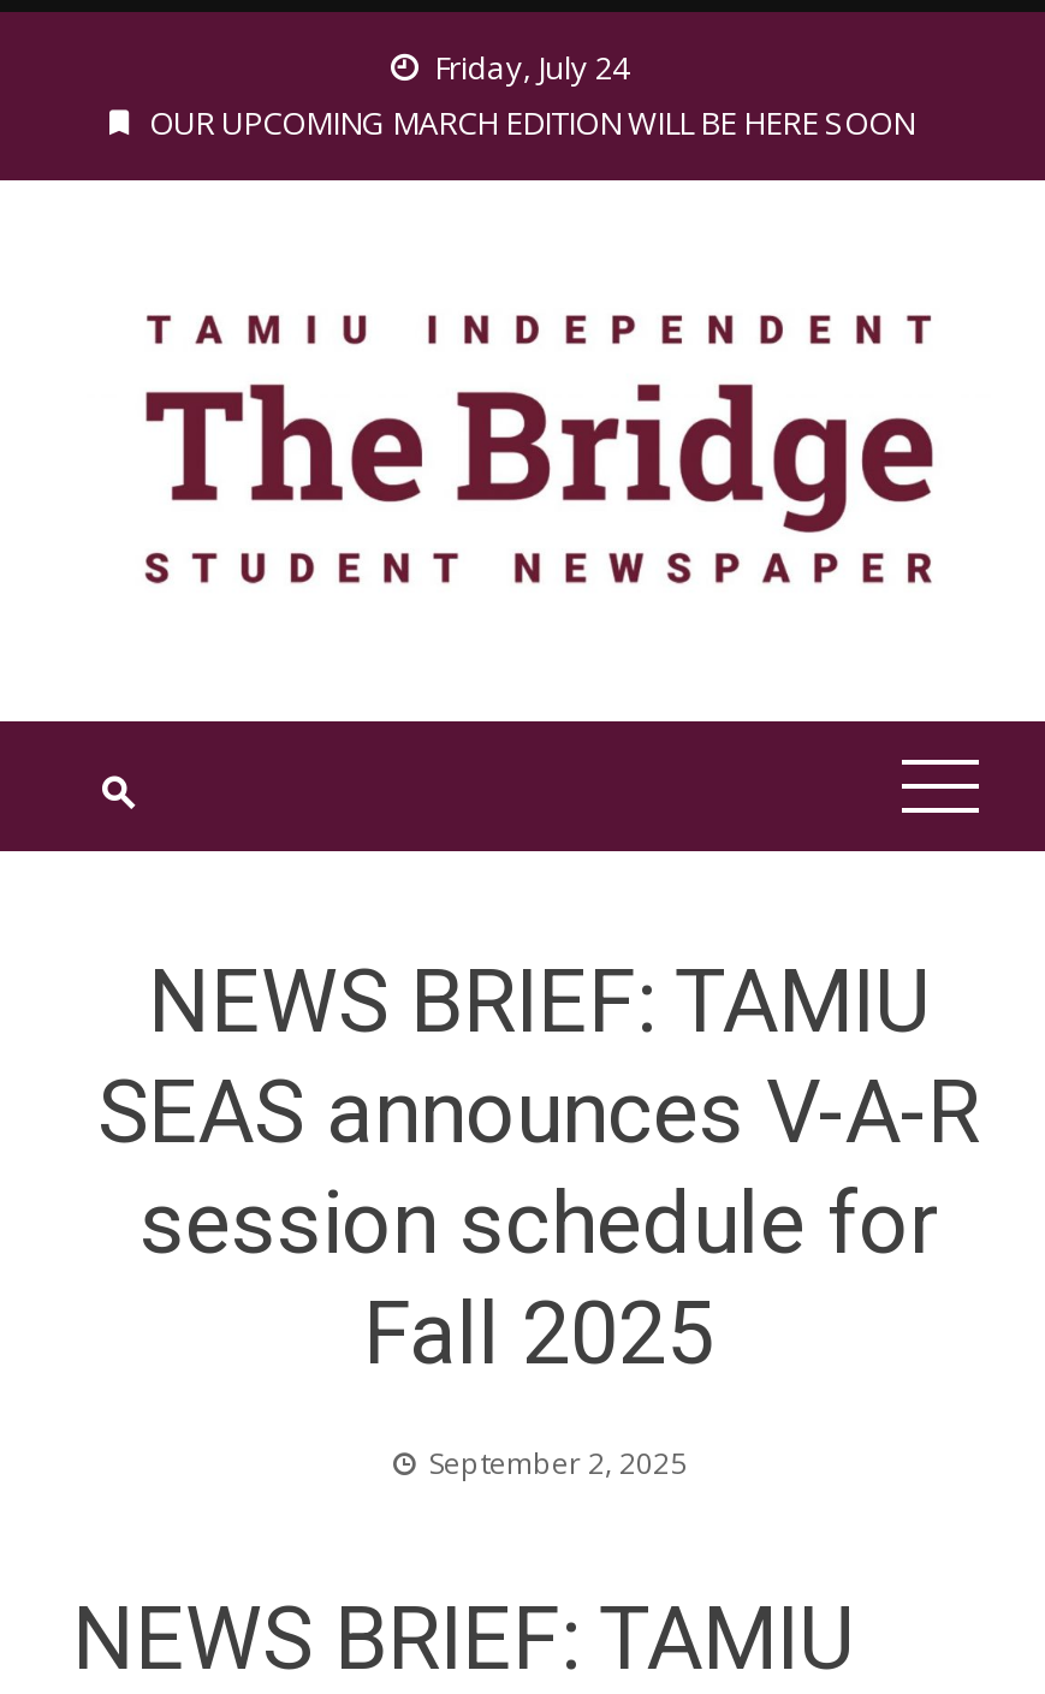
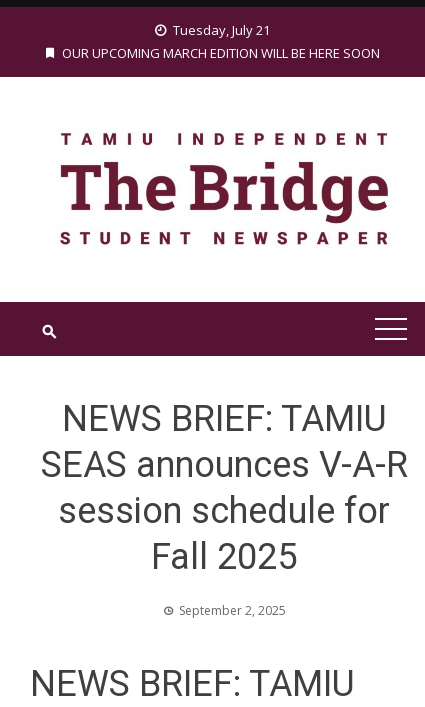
- Friday, July 24
+ Tuesday, July 21
